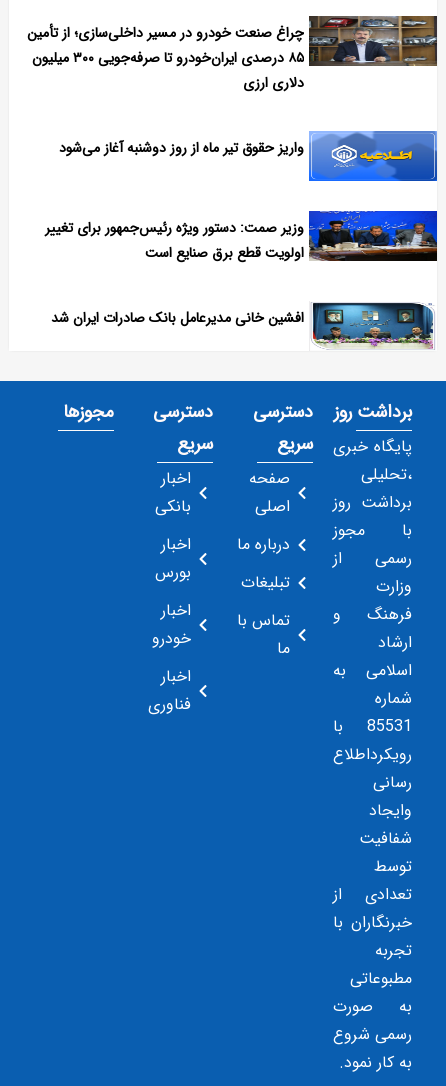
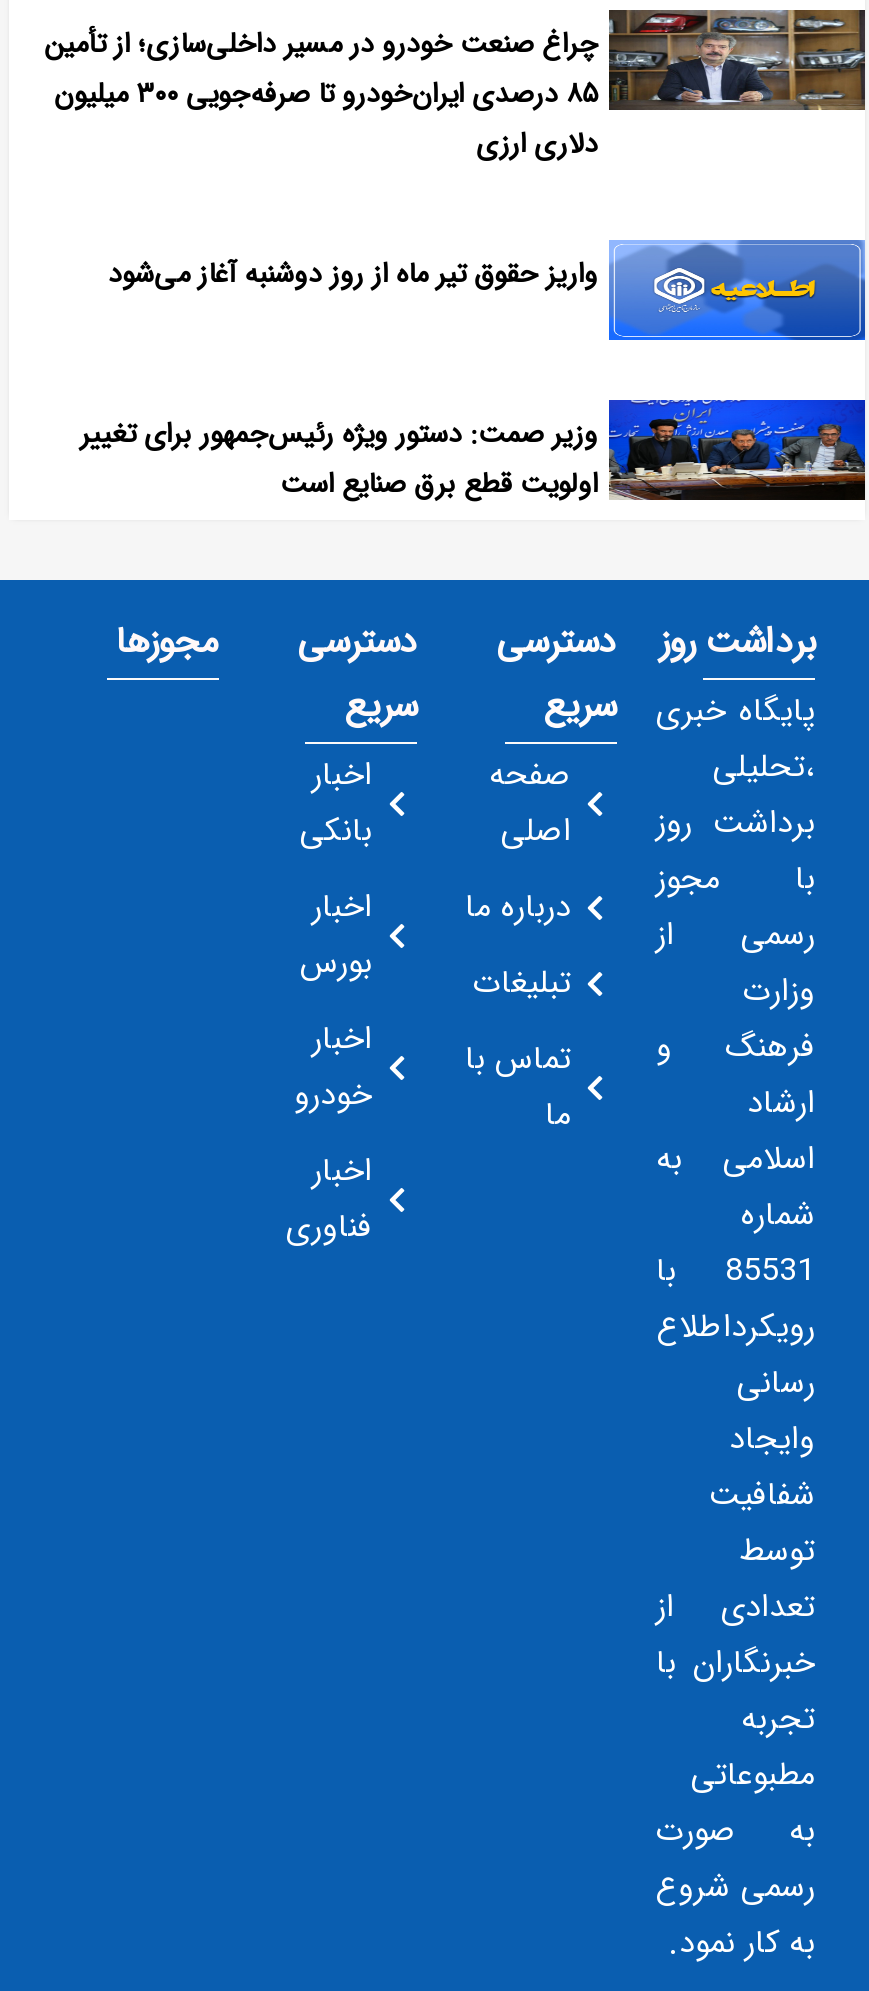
- [image]
- افشین خانی مدیرعامل بانک صادرات ایران شد
